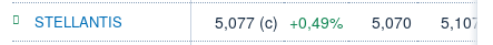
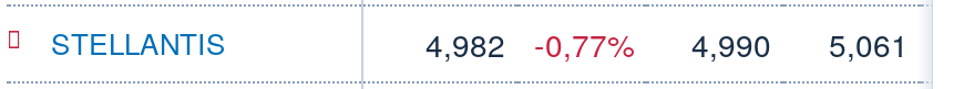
- 5,077 (c) +0,49%
- 5,070
- 5,107
+ 4,982
+ -0,77%
+ 4,990
+ 5,061
